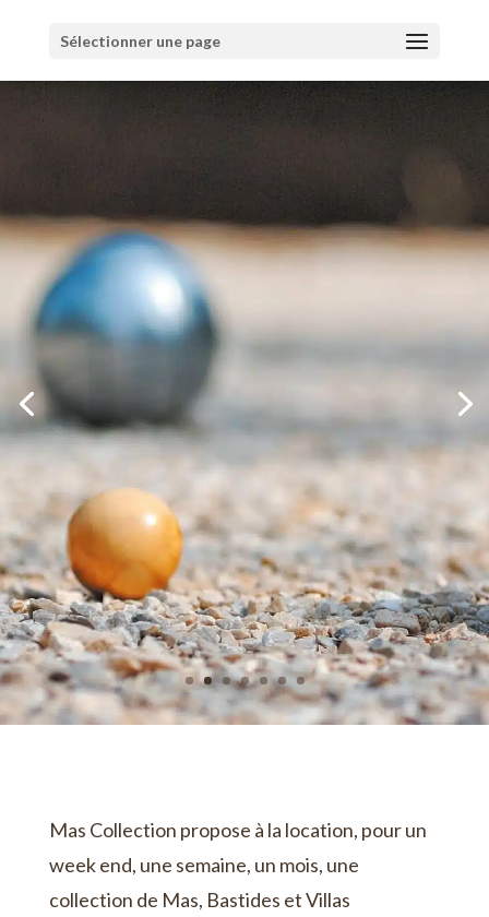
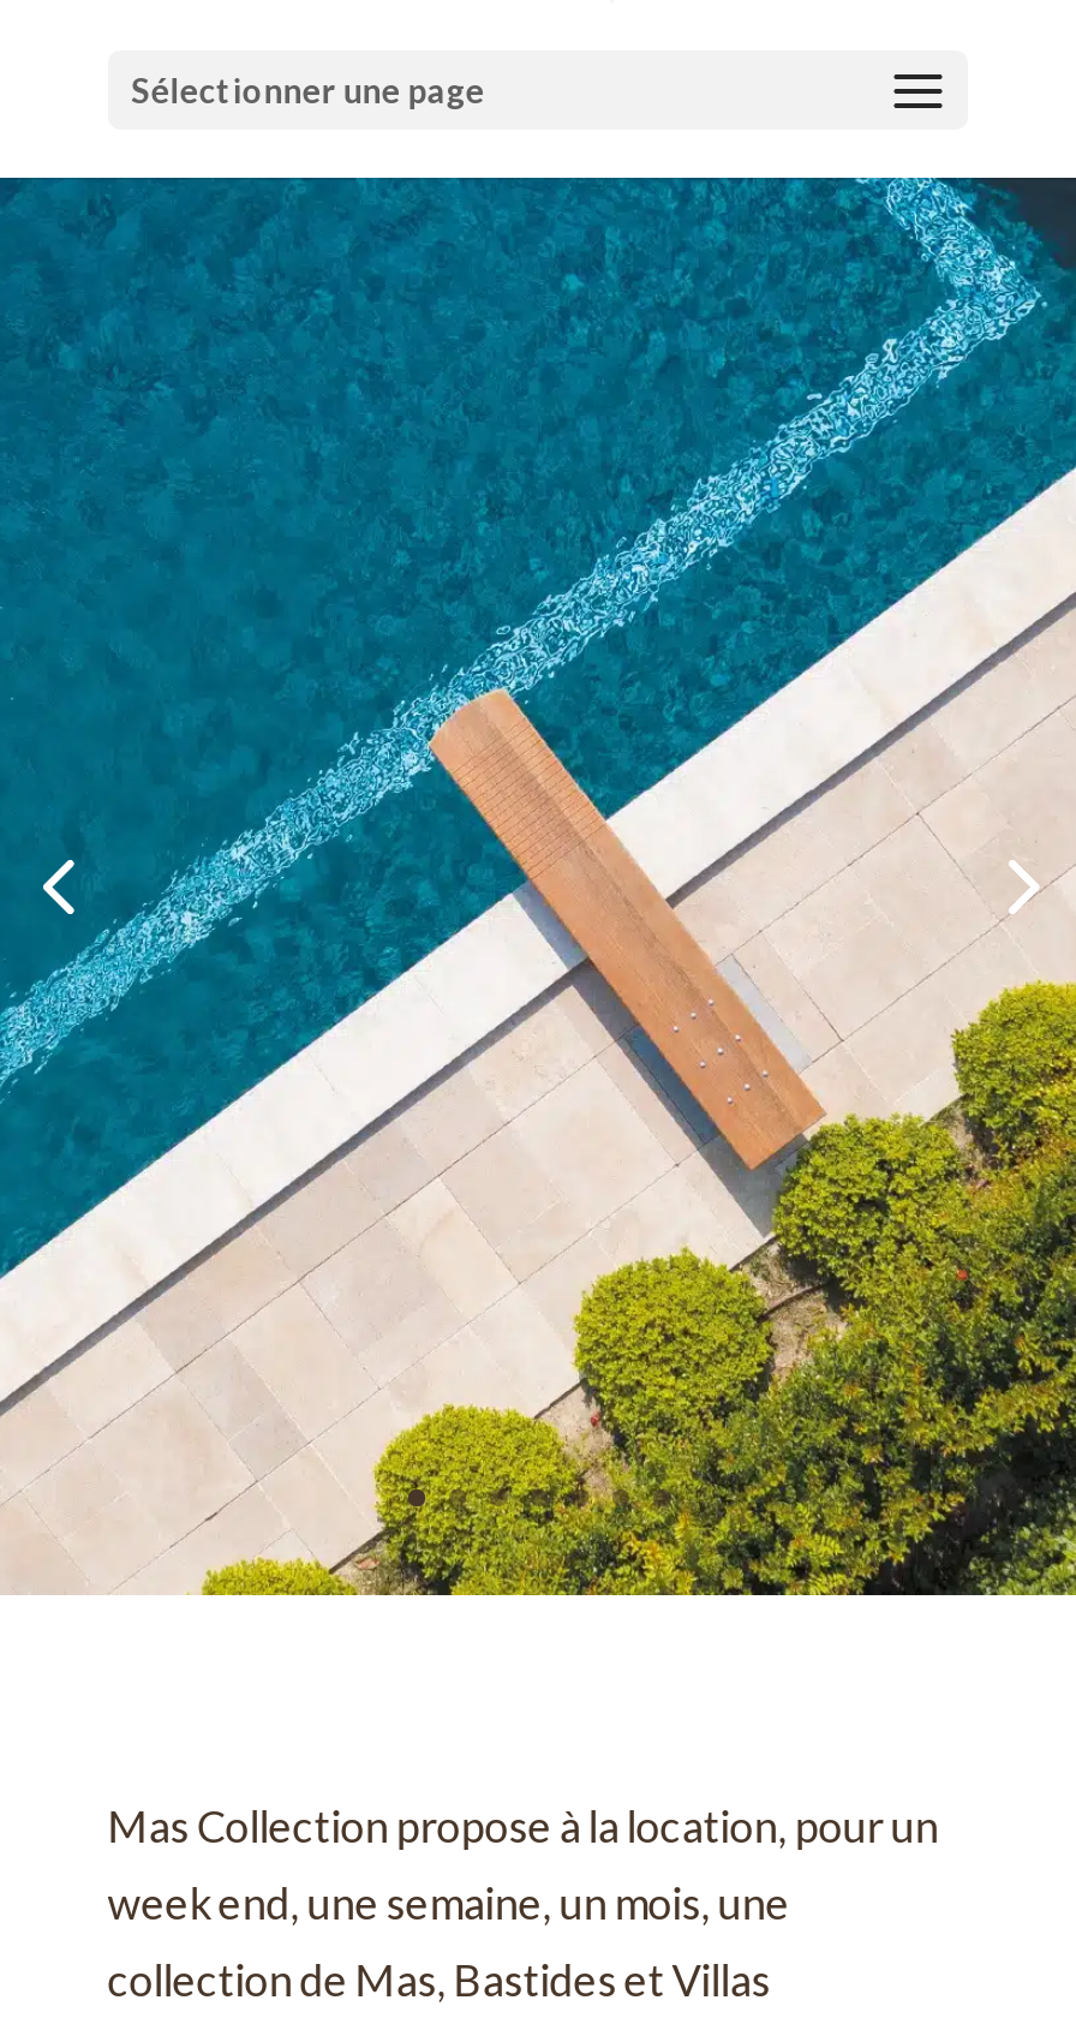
- [image]
+ [image]
